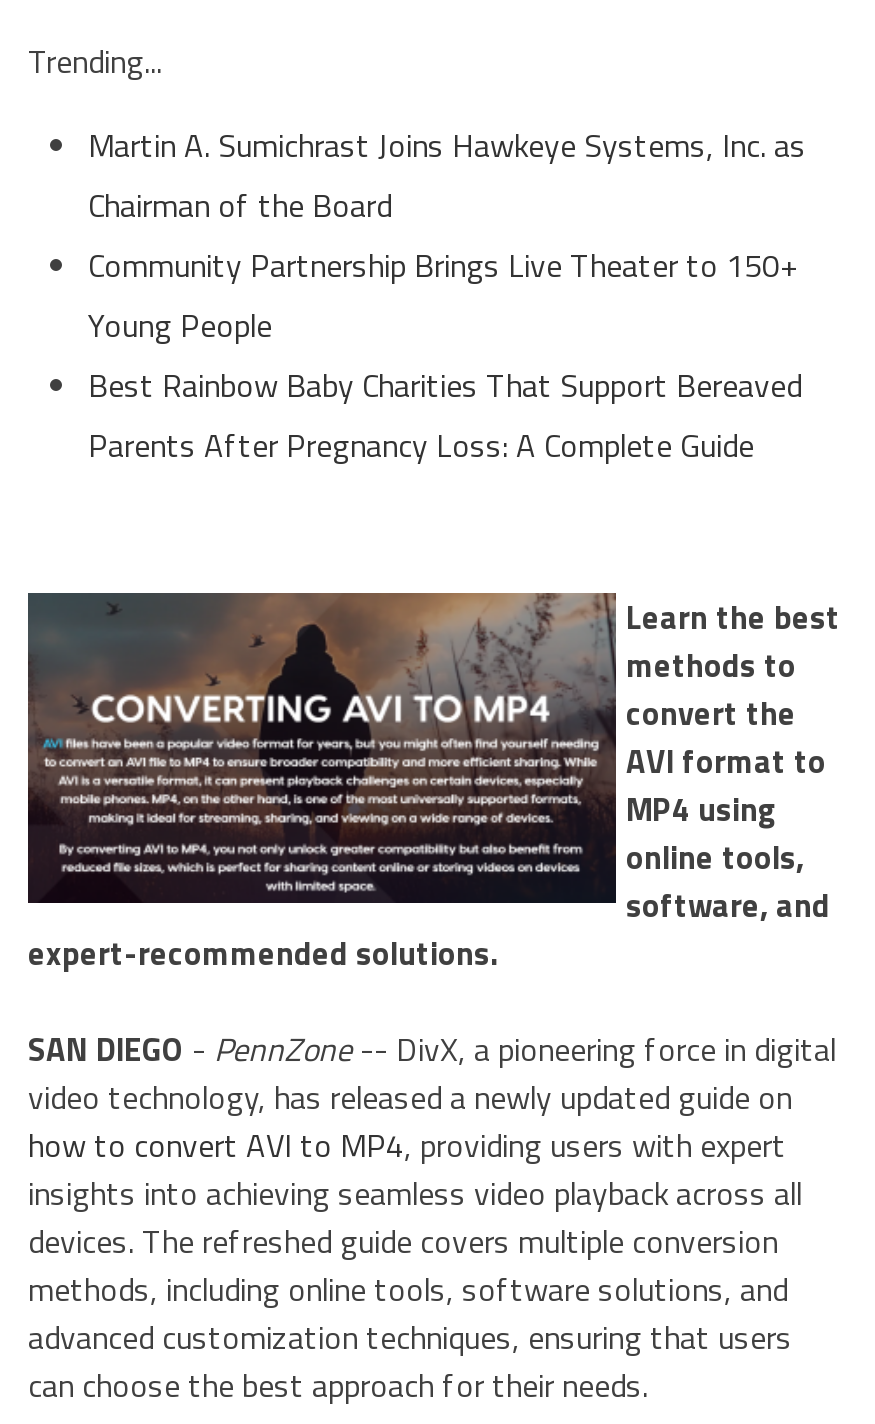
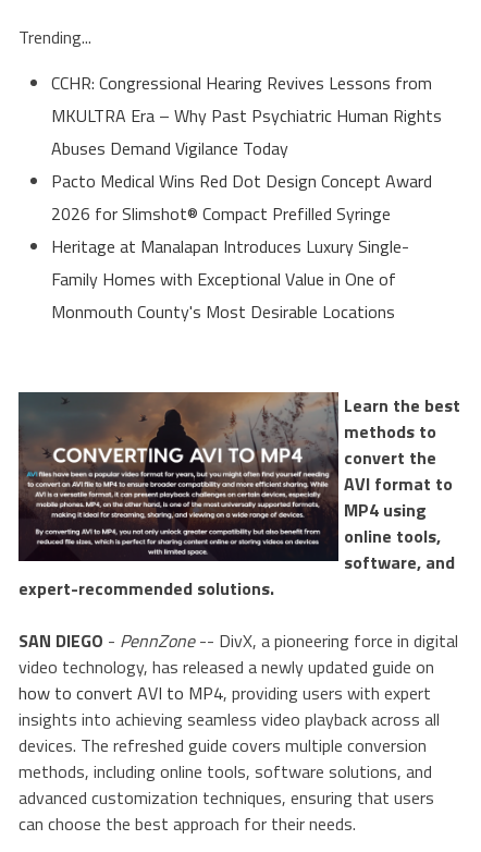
- Martin A. Sumichrast Joins Hawkeye Systems, Inc. as
- Chairman of the Board
- Community Partnership Brings Live Theater to 150+
- Young People
- Best Rainbow Baby Charities That Support Bereaved
- Parents After Pregnancy Loss: A Complete Guide
+ CCHR: Congressional Hearing Revives Lessons from
+ MKULTRA Era – Why Past Psychiatric Human Rights
+ Abuses Demand Vigilance Today
+ Pacto Medical Wins Red Dot Design Concept Award
+ 2026 for Slimshot® Compact Prefilled Syringe
+ Heritage at Manalapan Introduces Luxury Single-
+ Family Homes with Exceptional Value in One of
+ Monmouth County's Most Desirable Locations
